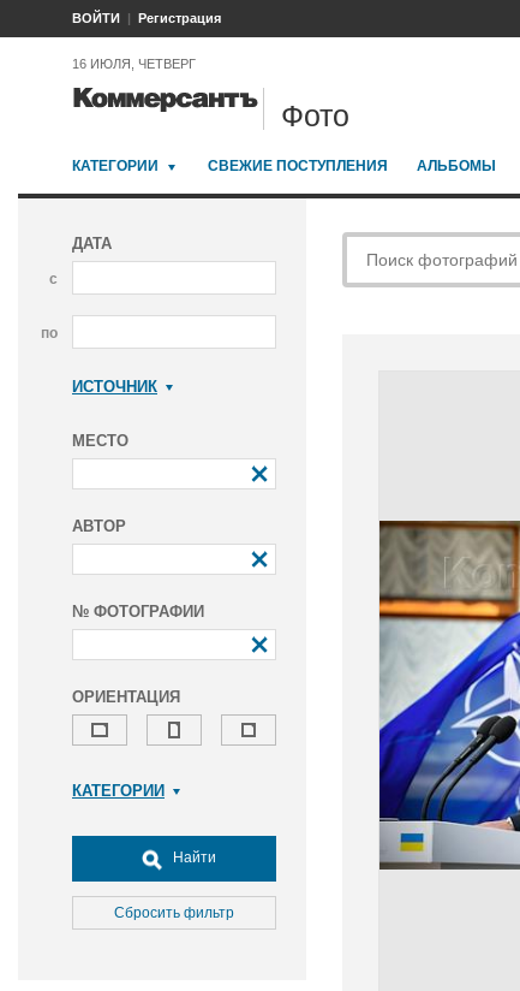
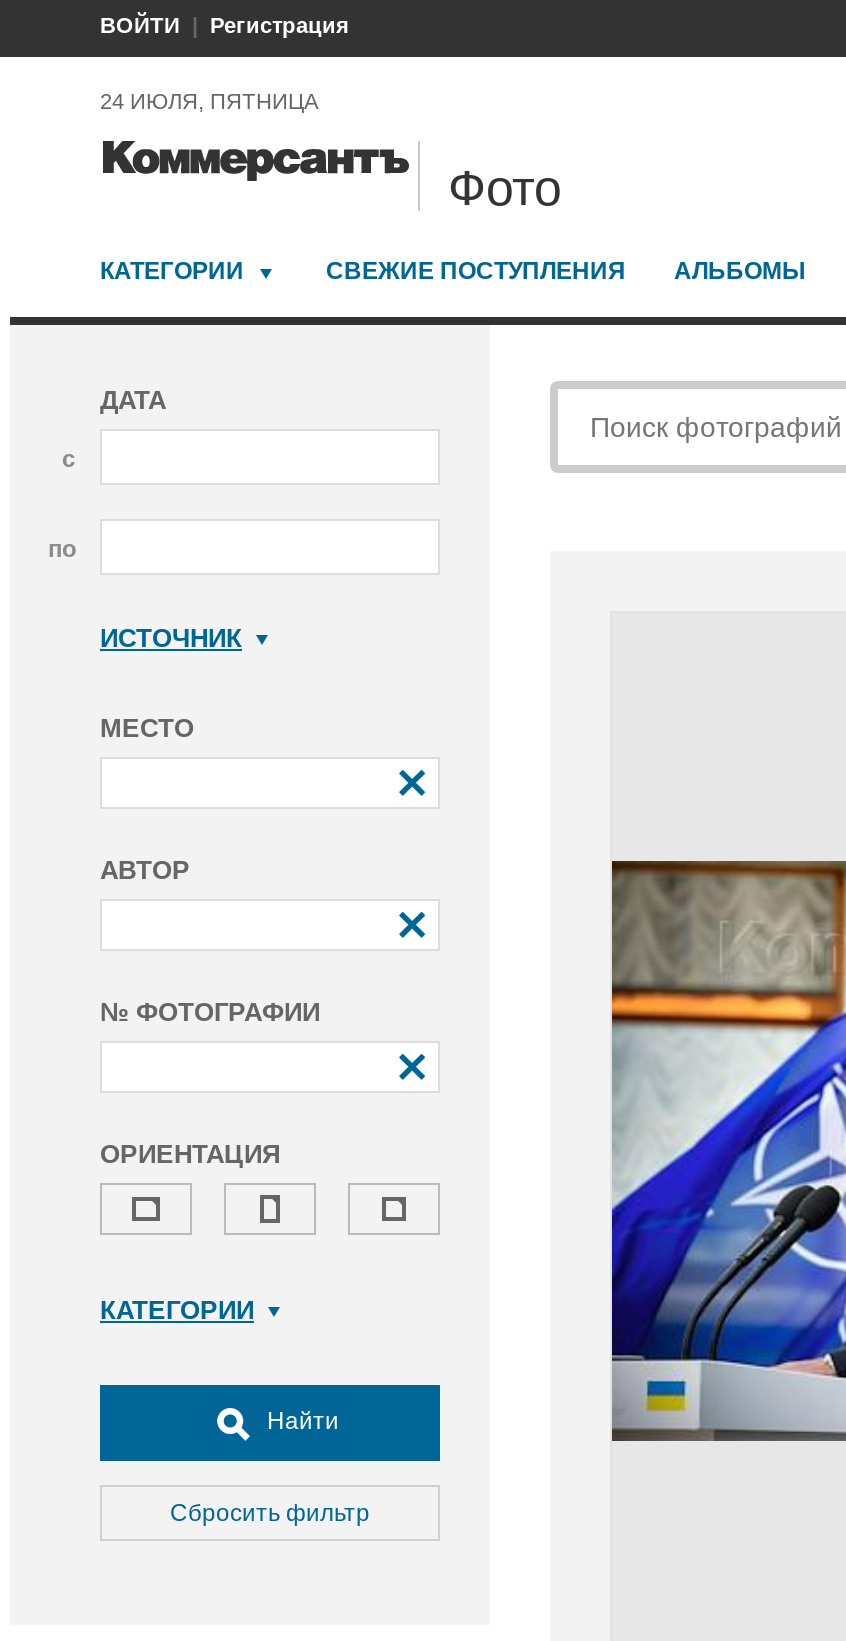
- 16 ИЮЛЯ, ЧЕТВЕРГ
+ 24 ИЮЛЯ, ПЯТНИЦА
